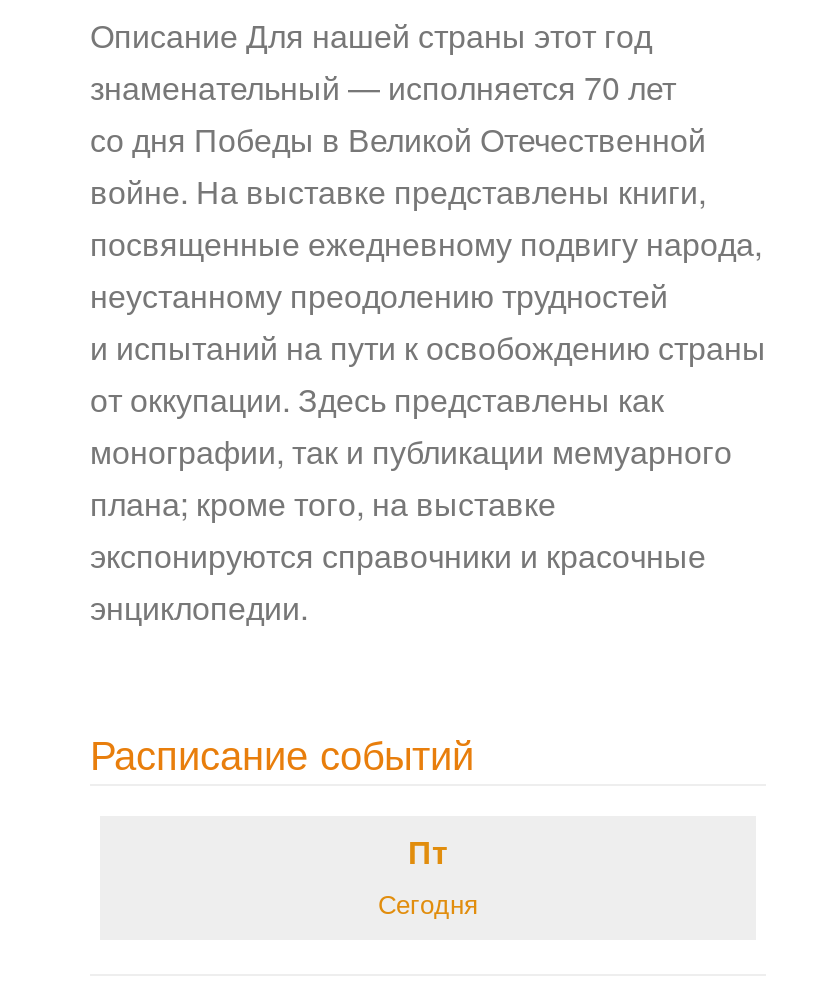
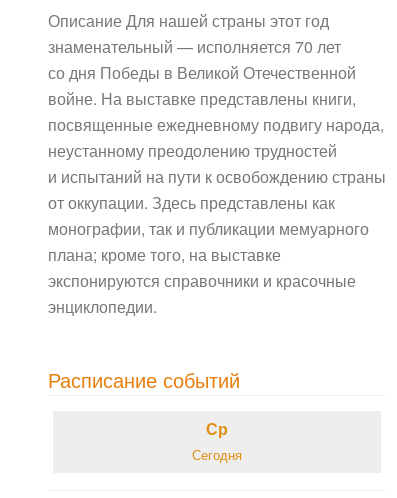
- Пт
+ Ср
